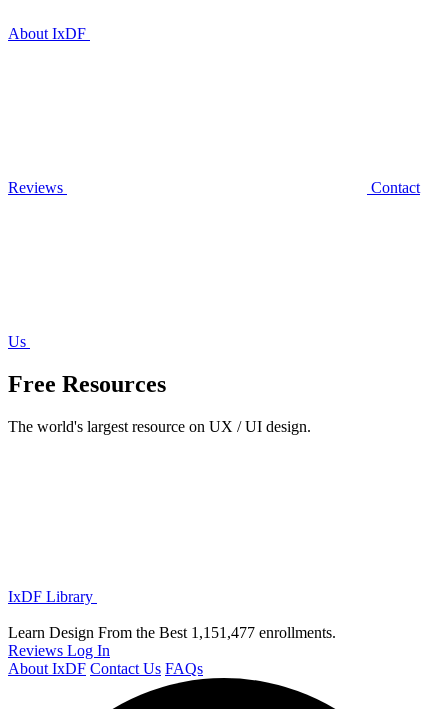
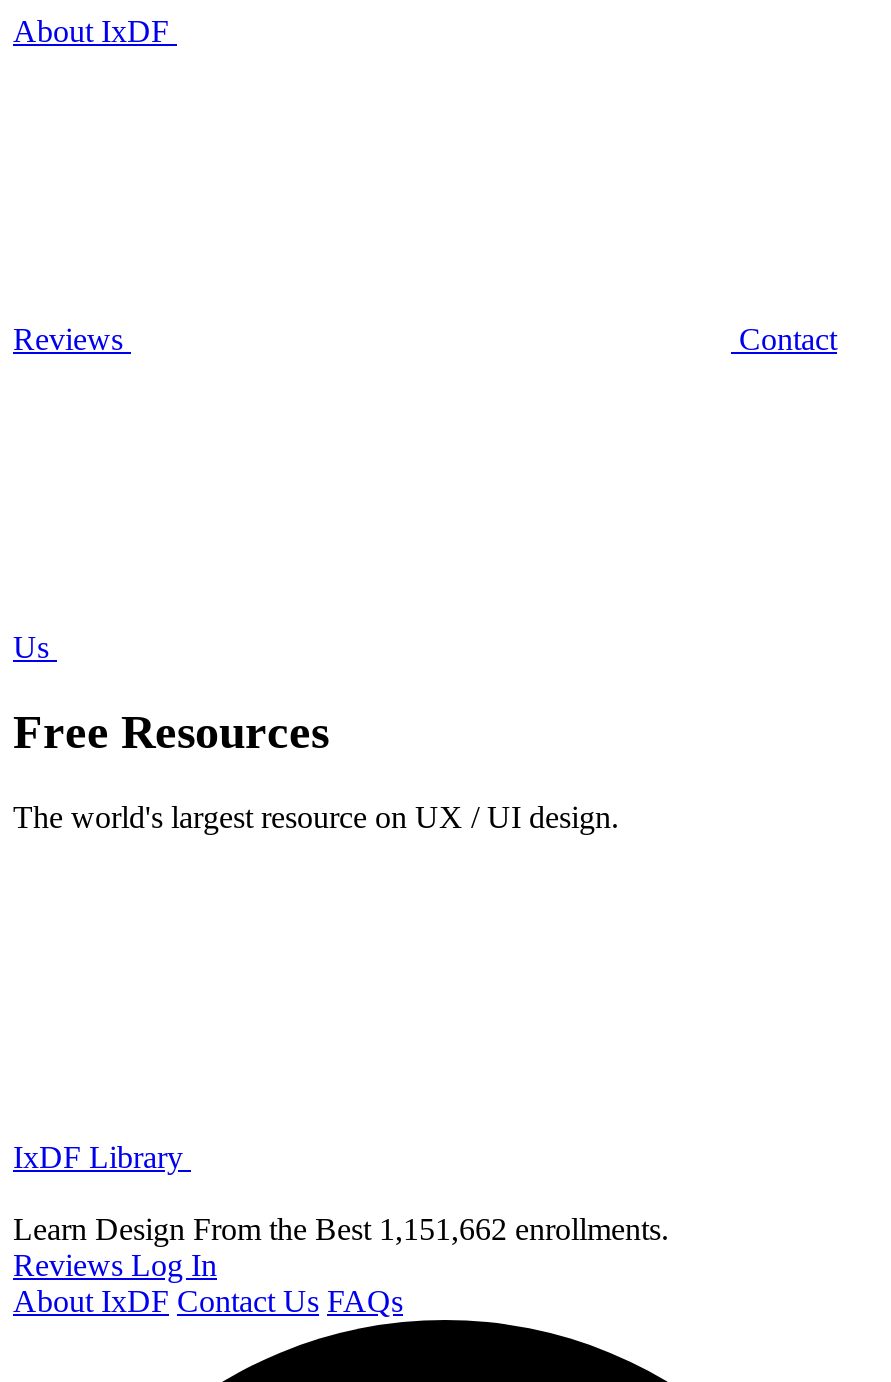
- Learn Design From the Best 1,151,477 enrollments.
+ Learn Design From the Best 1,151,662 enrollments.
